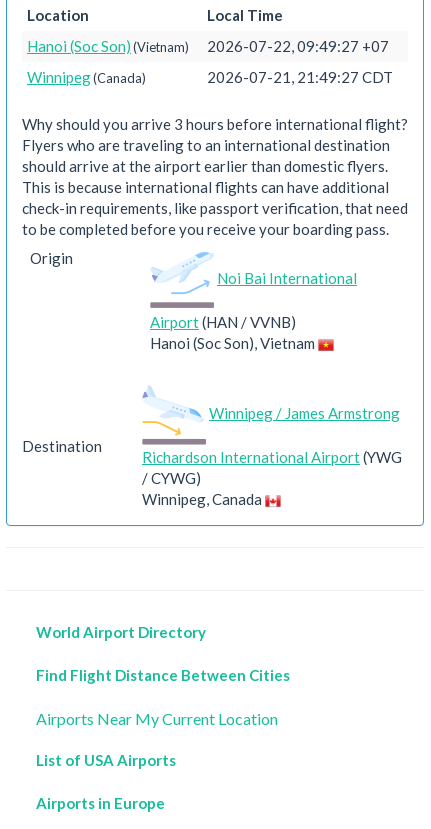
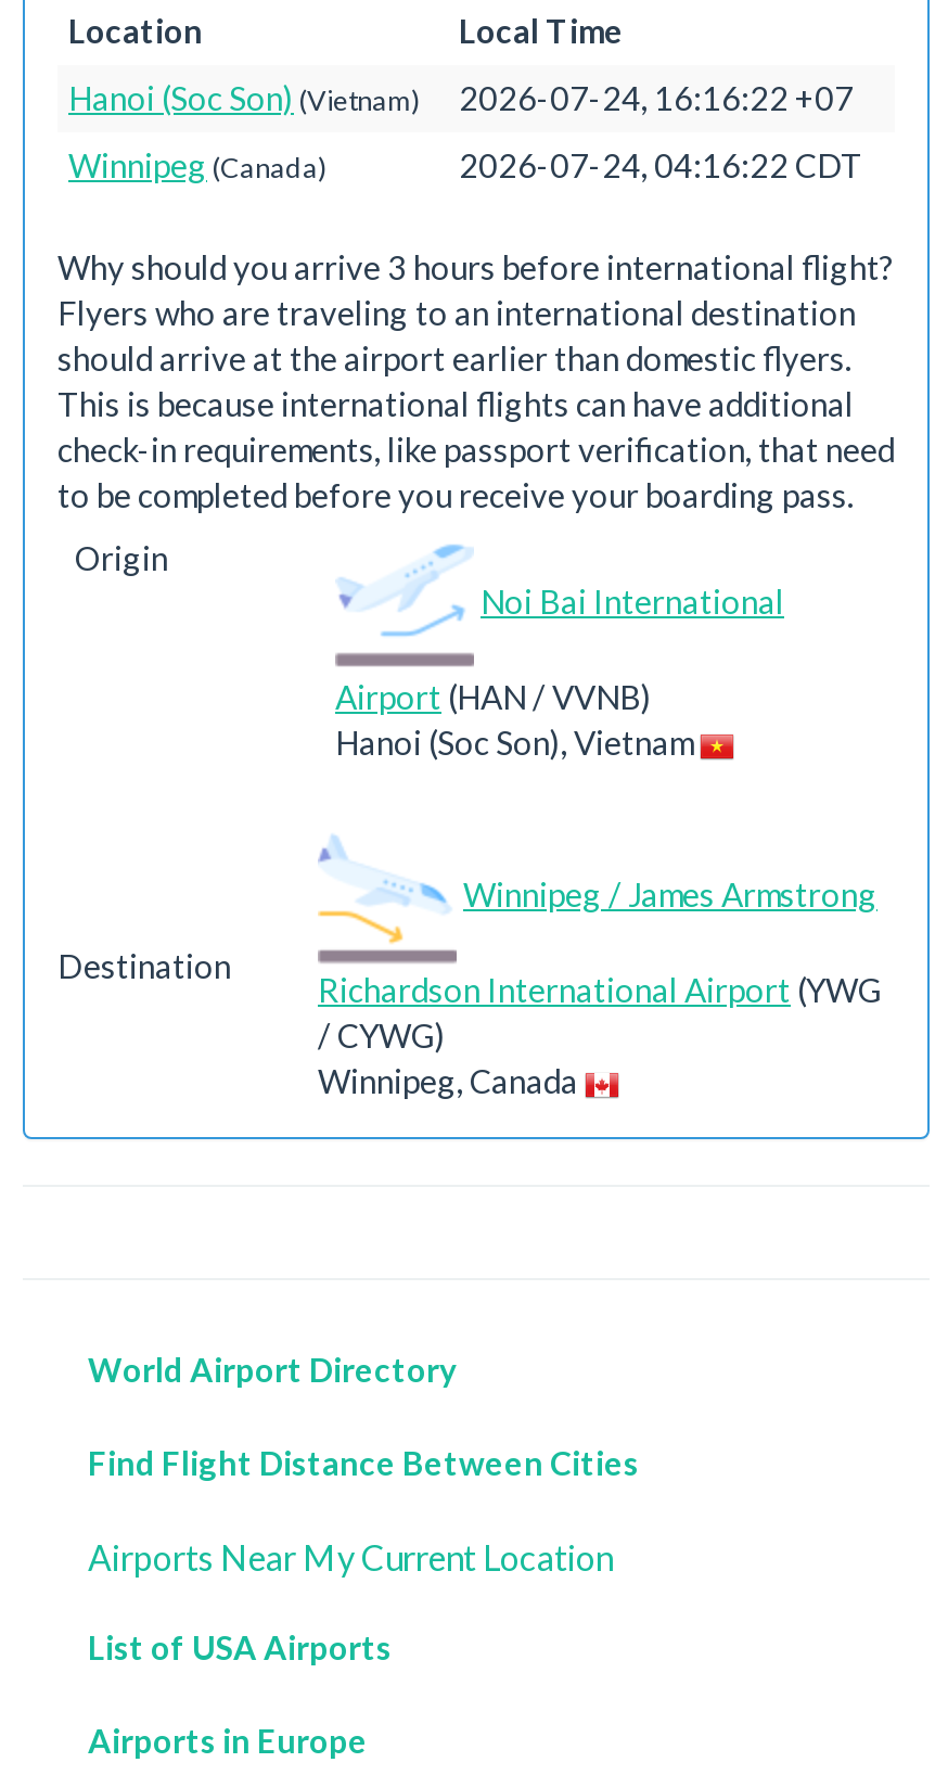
- Hanoi (Soc Son) (Vietnam) 2026-07-22, 09:49:27 +07
+ Hanoi (Soc Son) (Vietnam) 2026-07-24, 16:16:22 +07

- 2026-07-21, 21:49:27 CDT
+ 2026-07-24, 04:16:22 CDT
